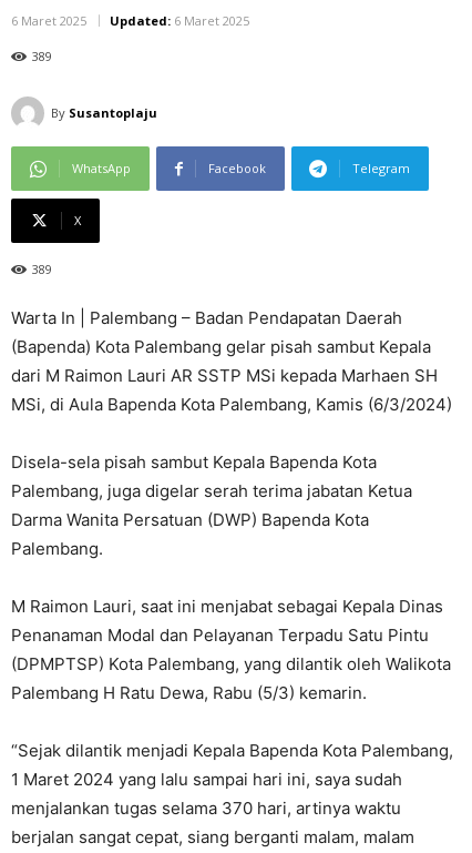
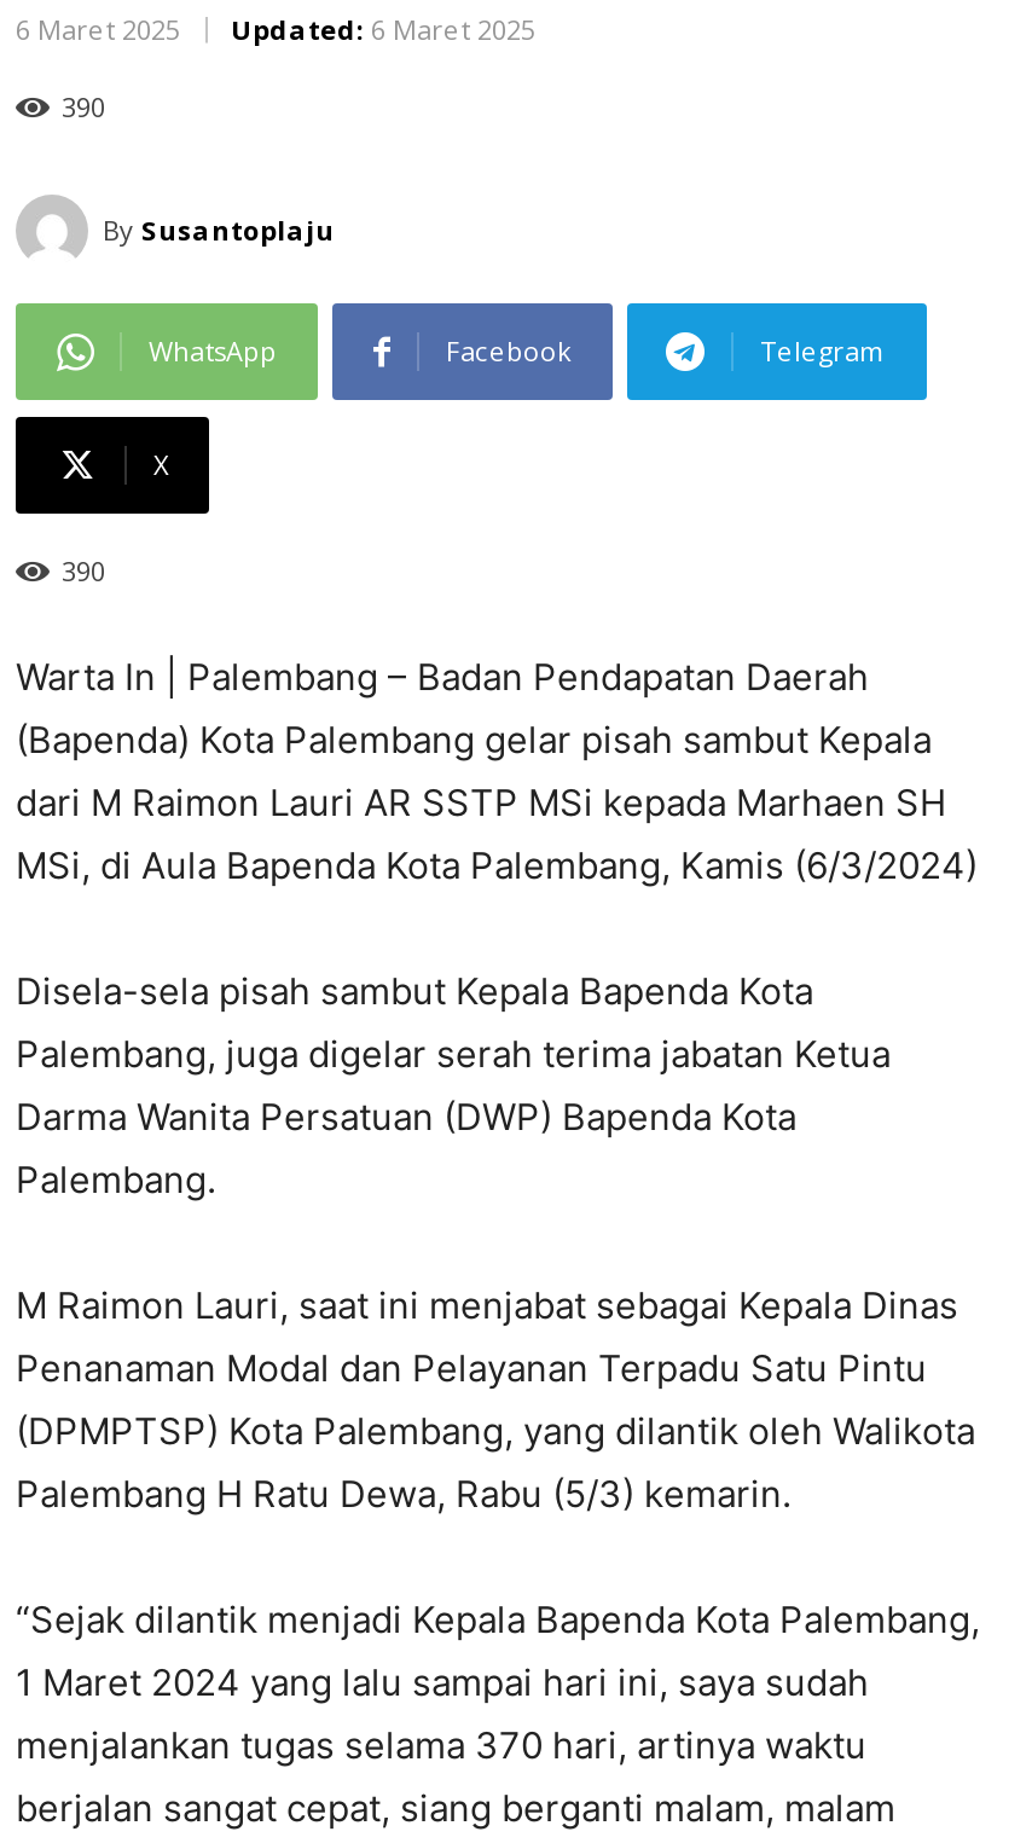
- 389
+ 390

- 389
+ 390
